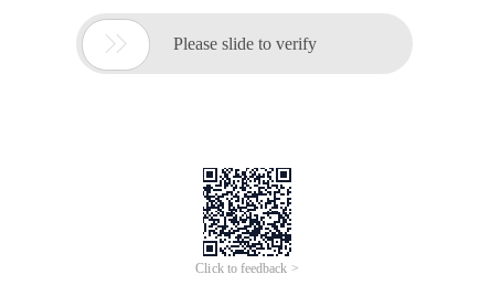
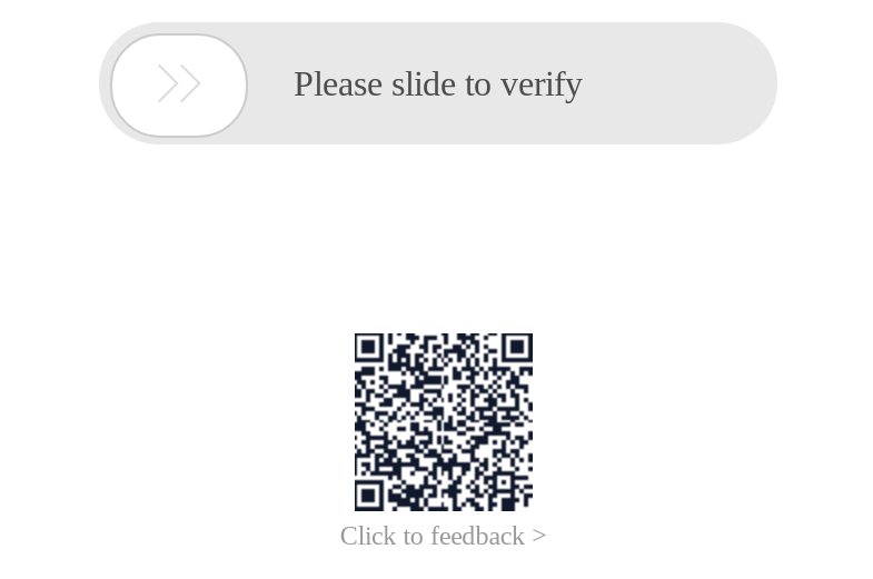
- [image]
+ [image]
